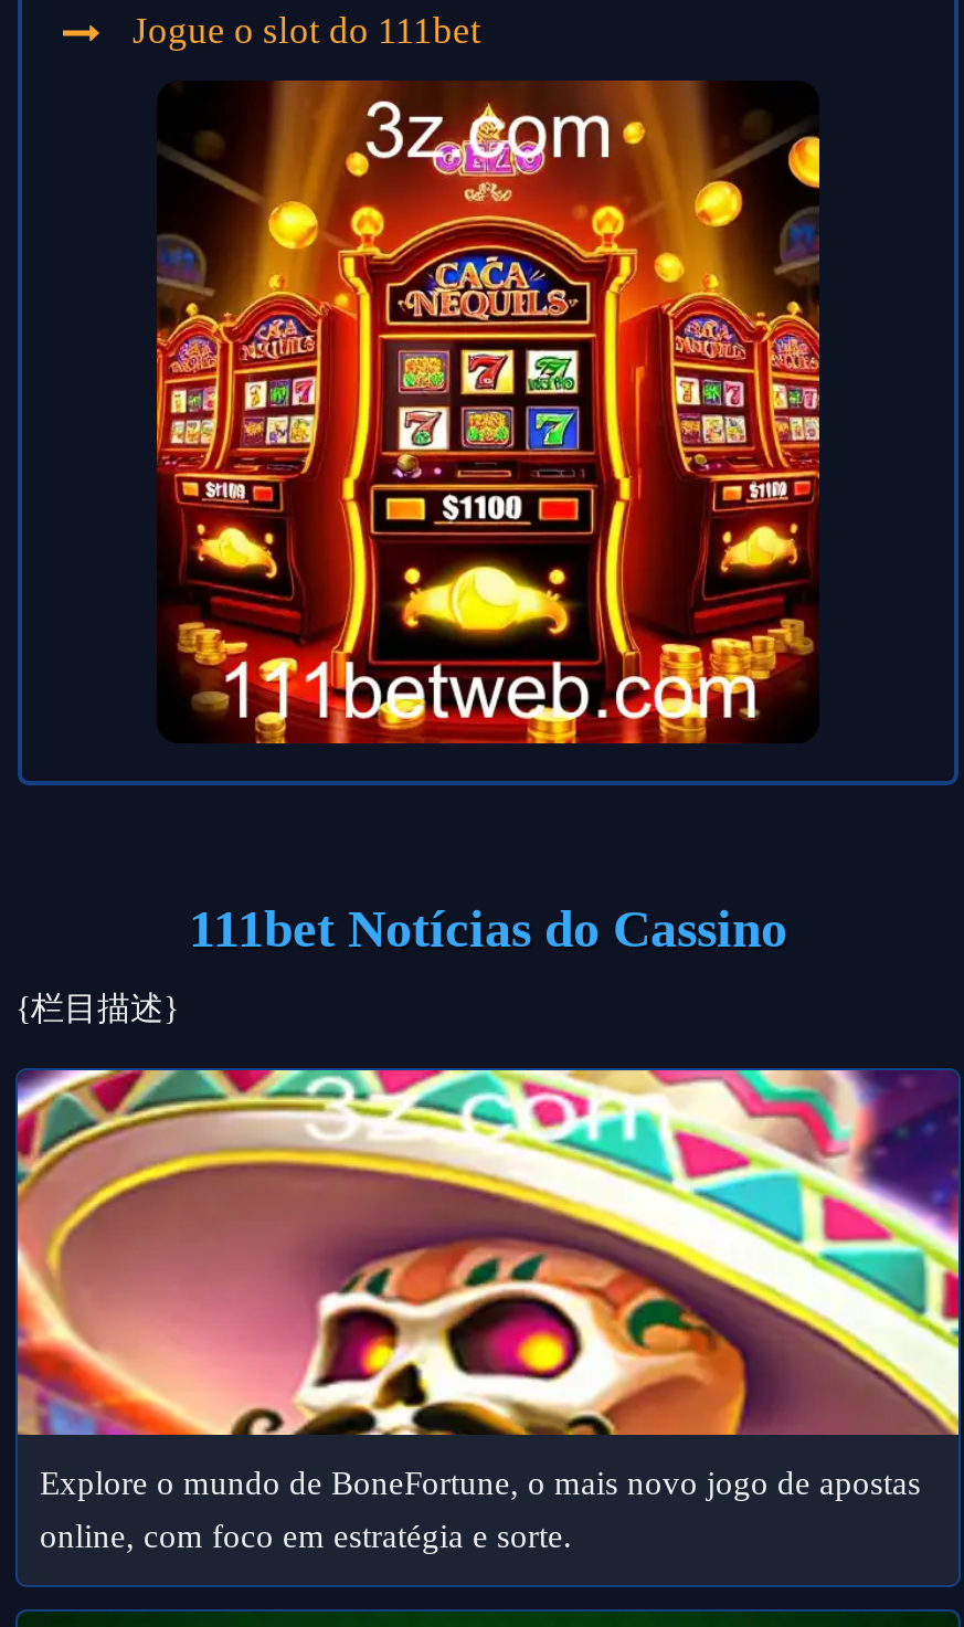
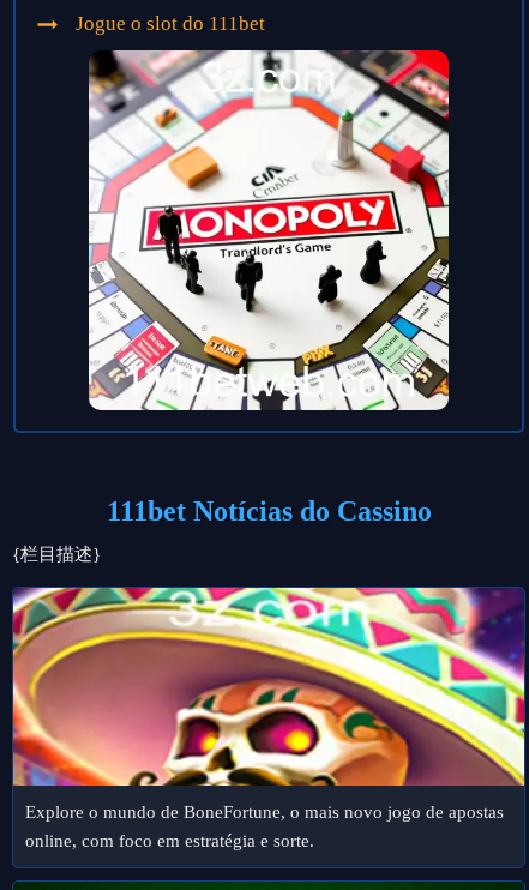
- [image]
+ [image]
